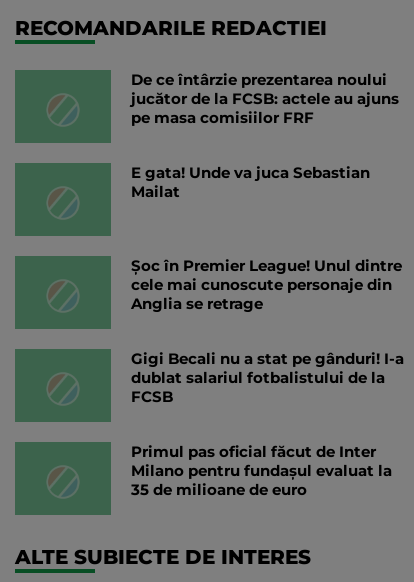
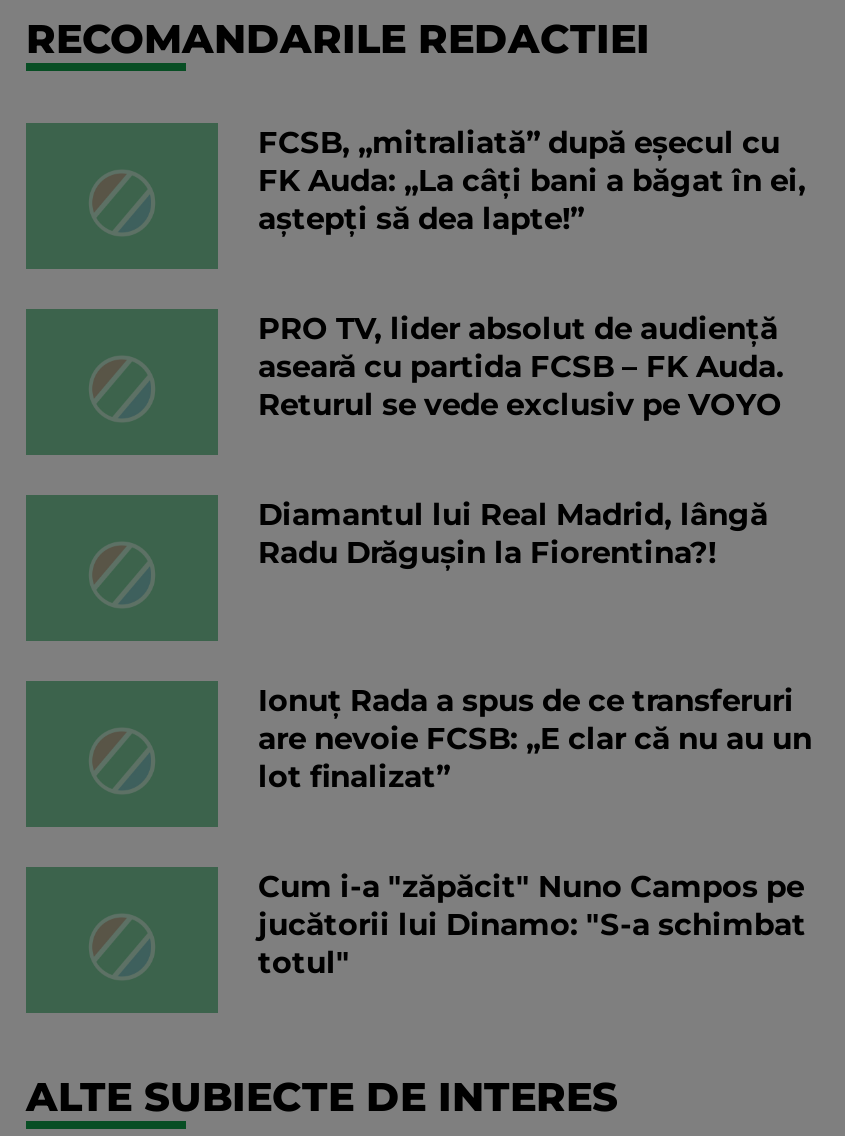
- De ce întârzie prezentarea noului
- jucător de la FCSB: actele au ajuns
- pe masa comisiilor FRF
+ FCSB, „mitraliată” după eșecul cu
+ FK Auda: „La câți bani a băgat în ei,
+ aștepți să dea lapte!”

- E gata! Unde va juca Sebastian
- Mailat
+ PRO TV, lider absolut de audiență
+ aseară cu partida FCSB – FK Auda.
+ Returul se vede exclusiv pe VOYO

- Șoc în Premier League! Unul dintre
- cele mai cunoscute personaje din
- Anglia se retrage
+ Diamantul lui Real Madrid, lângă
+ Radu Drăgușin la Fiorentina?!

- Gigi Becali nu a stat pe gânduri! I-a
- dublat salariul fotbalistului de la
- FCSB
+ Ionuț Rada a spus de ce transferuri
+ are nevoie FCSB: „E clar că nu au un
+ lot finalizat”

- Primul pas oficial făcut de Inter
- Milano pentru fundașul evaluat la
- 35 de milioane de euro
+ Cum i-a "zăpăcit" Nuno Campos pe
+ jucătorii lui Dinamo: "S-a schimbat
+ totul"
